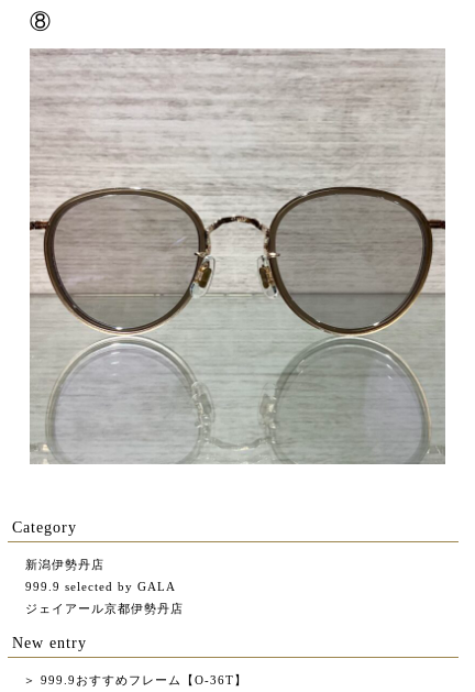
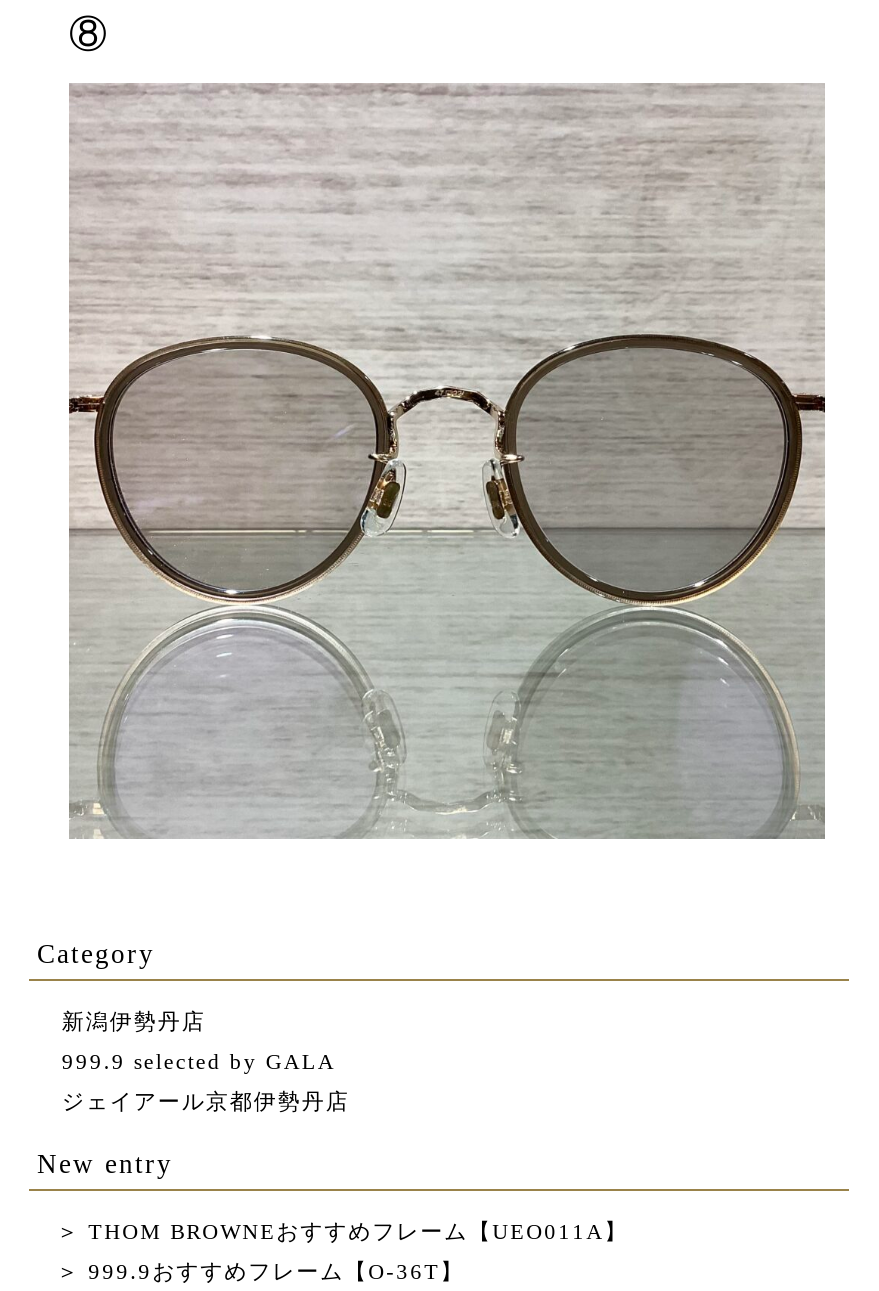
+ ＞THOM BROWNEおすすめフレーム【UEO011A】
